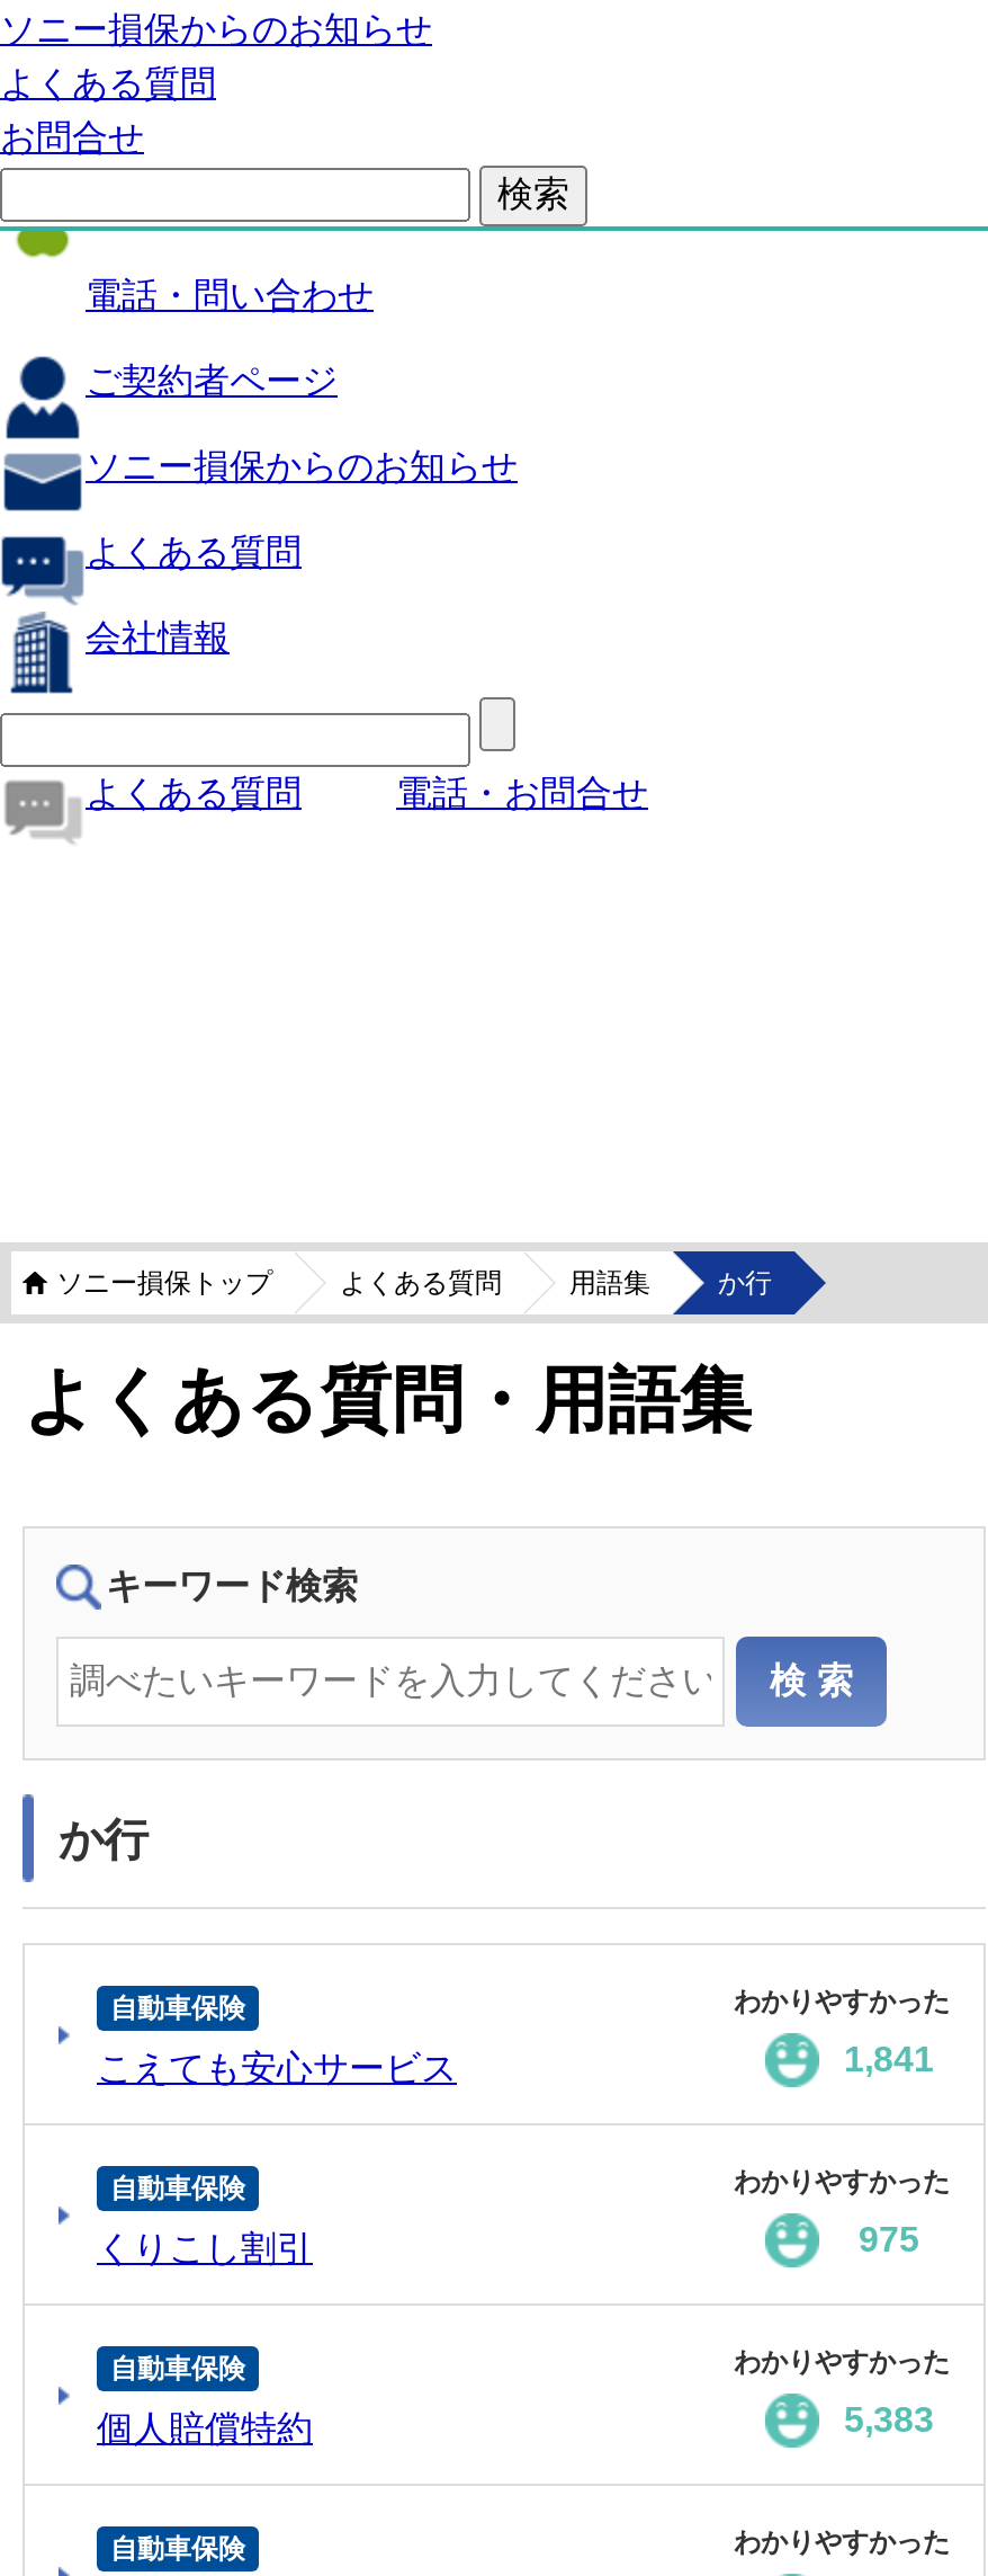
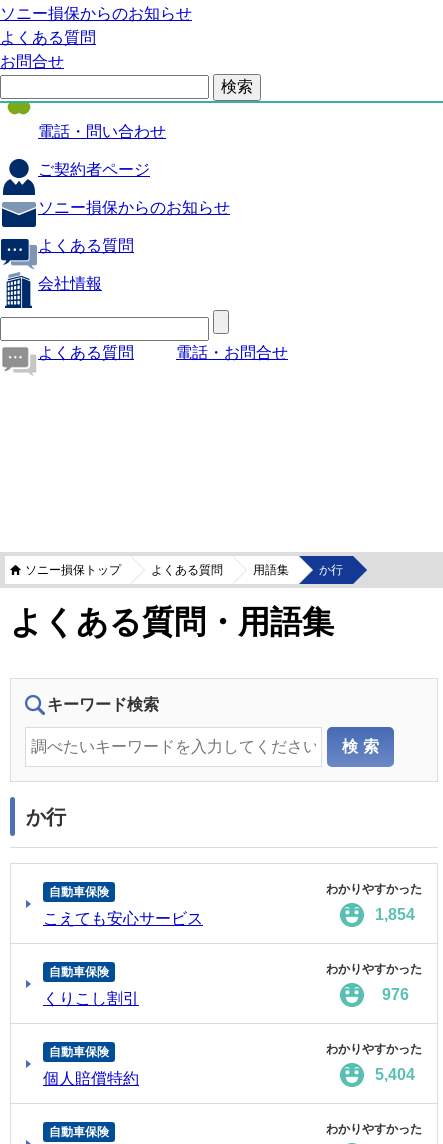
- 1,841
+ 1,854

- 975
+ 976

- 5,383
+ 5,404
